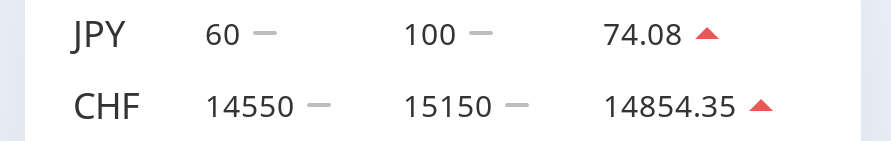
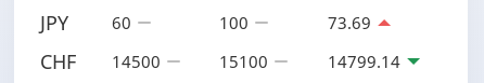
- 74.08
+ 73.69

- CHF 14550
+ CHF 14500

- 15150
+ 15100

- 14854.35
+ 14799.14
